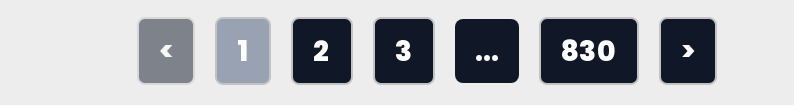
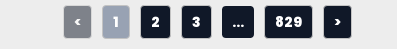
- 830
+ 829
